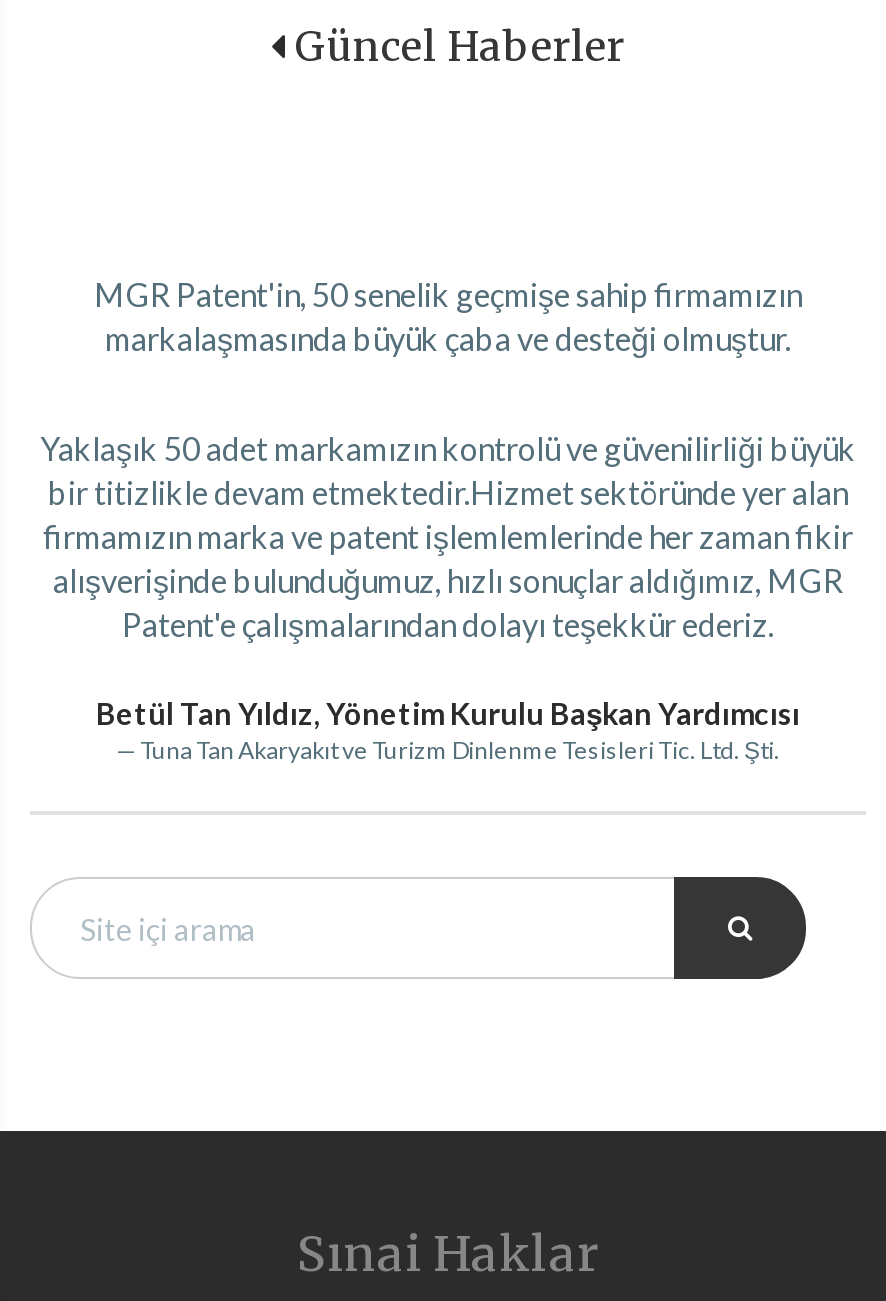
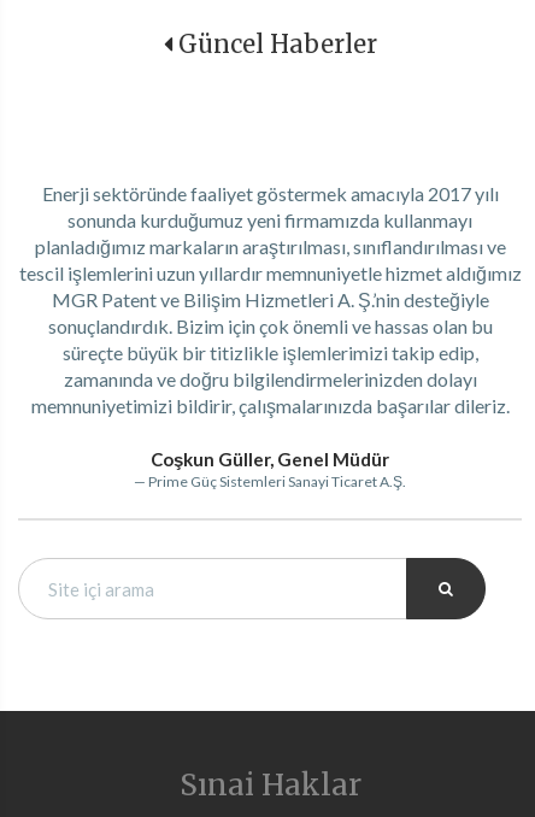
- MGR Patent'in, 50 senelik geçmişe sahip firmamızın
- markalaşmasında büyük çaba ve desteği olmuştur.
- Yaklaşık 50 adet markamızın kontrolü ve güvenilirliği büyük
- bir titizlikle devam etmektedir.Hizmet sektöründe yer alan
- firmamızın marka ve patent işlemlemlerinde her zaman fikir
- alışverişinde bulunduğumuz, hızlı sonuçlar aldığımız, MGR
- Patent'e çalışmalarından dolayı teşekkür ederiz.
- Betül Tan Yıldız, Yönetim Kurulu Başkan Yardımcısı
- Tuna Tan Akaryakıt ve Turizm Dinlenme Tesisleri Tic. Ltd. Şti.
+ Enerji sektöründe faaliyet göstermek amacıyla 2017 yılı
+ sonunda kurduğumuz yeni firmamızda kullanmayı
+ planladığımız markaların araştırılması, sınıflandırılması ve
+ tescil işlemlerini uzun yıllardır memnuniyetle hizmet aldığımız
+ MGR Patent ve Bilişim Hizmetleri A. Ş.’nin desteğiyle
+ sonuçlandırdık. Bizim için çok önemli ve hassas olan bu
+ süreçte büyük bir titizlikle işlemlerimizi takip edip,
+ zamanında ve doğru bilgilendirmelerinizden dolayı
+ memnuniyetimizi bildirir, çalışmalarınızda başarılar dileriz.
+ Coşkun Güller, Genel Müdür
+ Prime Güç Sistemleri Sanayi Ticaret A.Ş.
